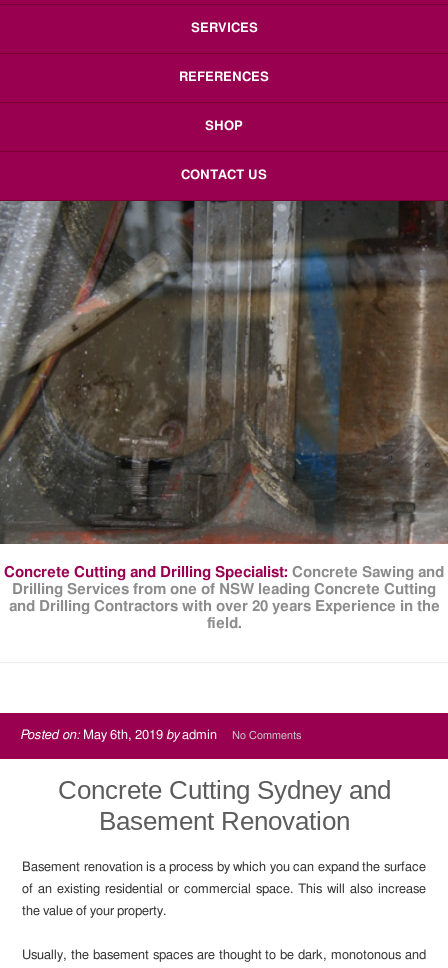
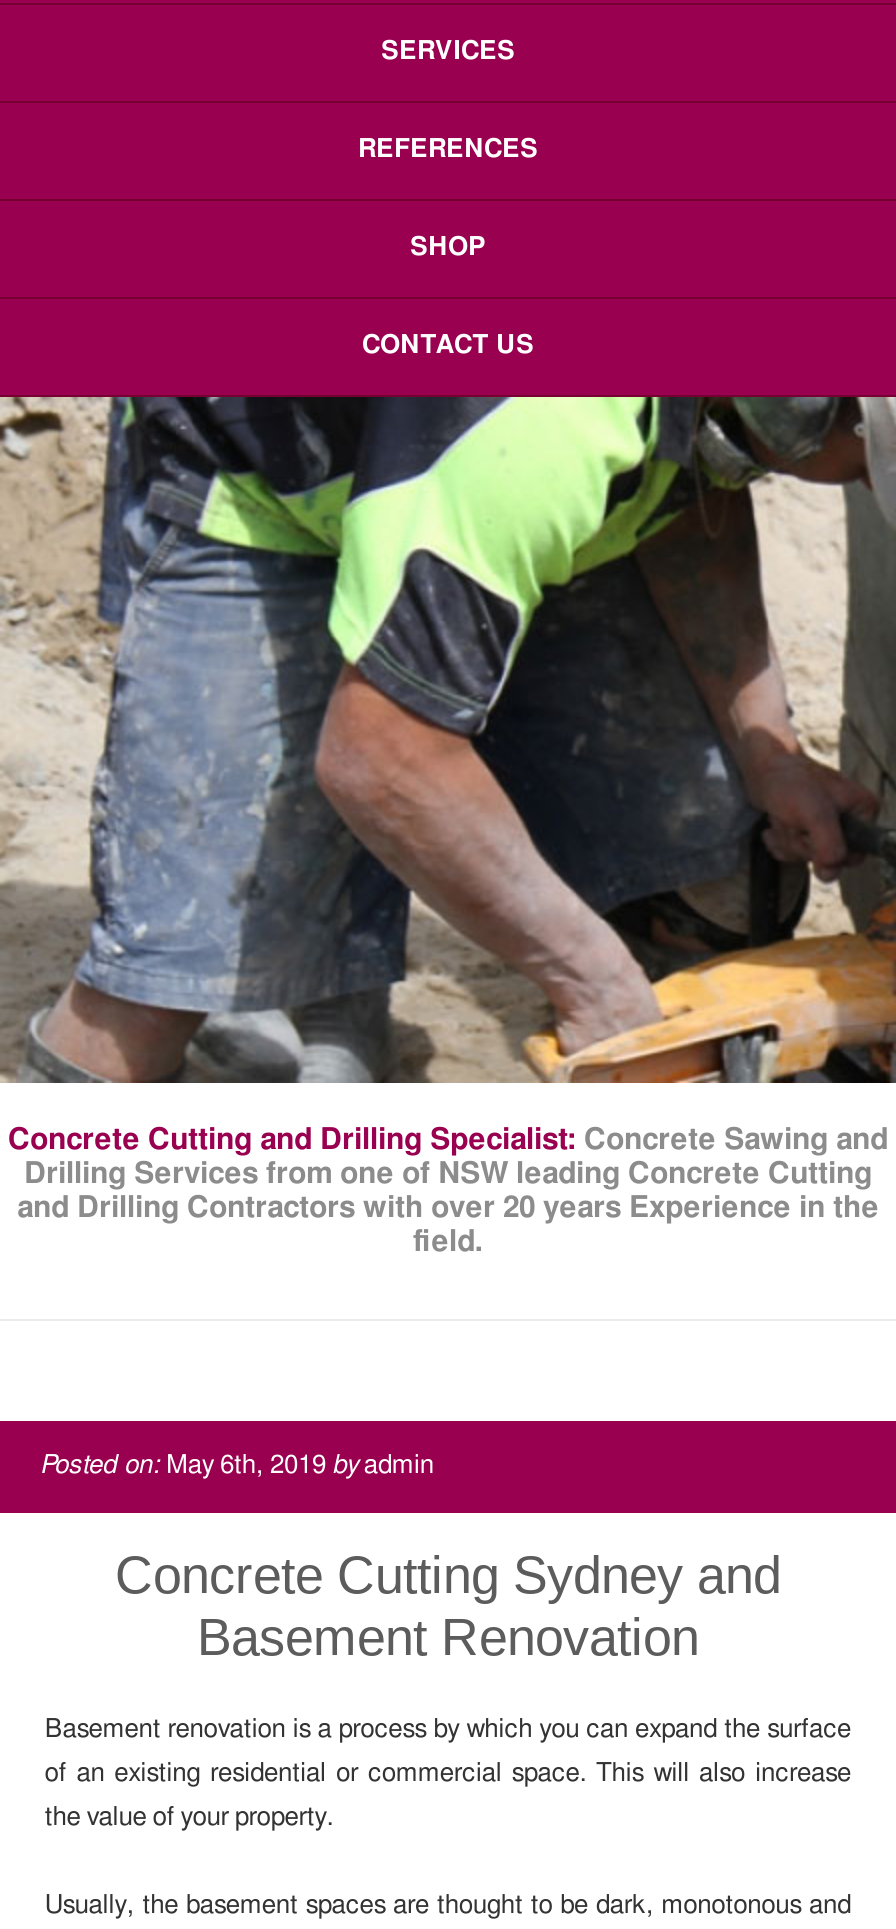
- [image]
+ [image]

- No Comments
